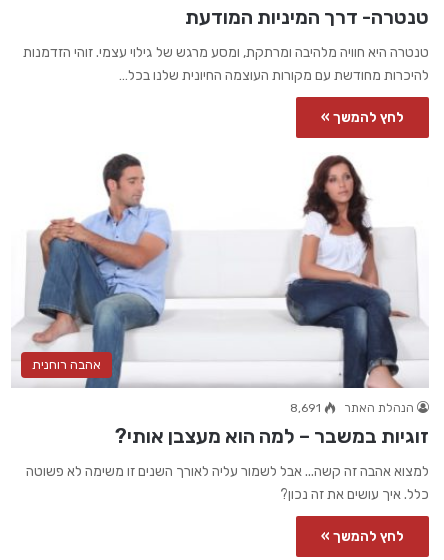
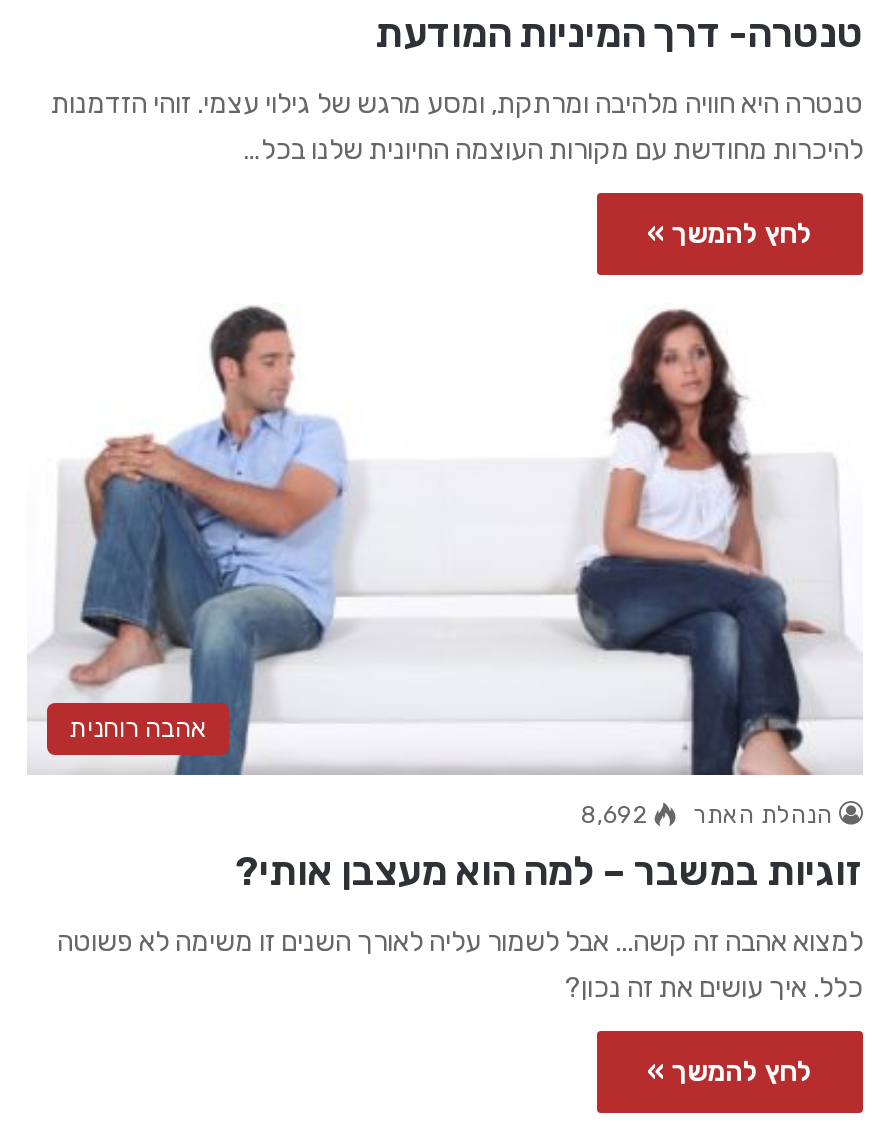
- הנהלת האתר 8,691
+ הנהלת האתר 8,692
